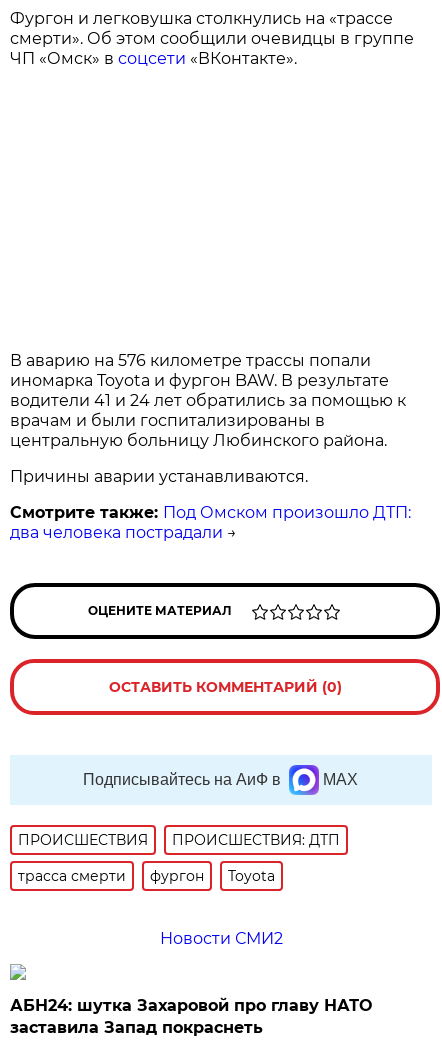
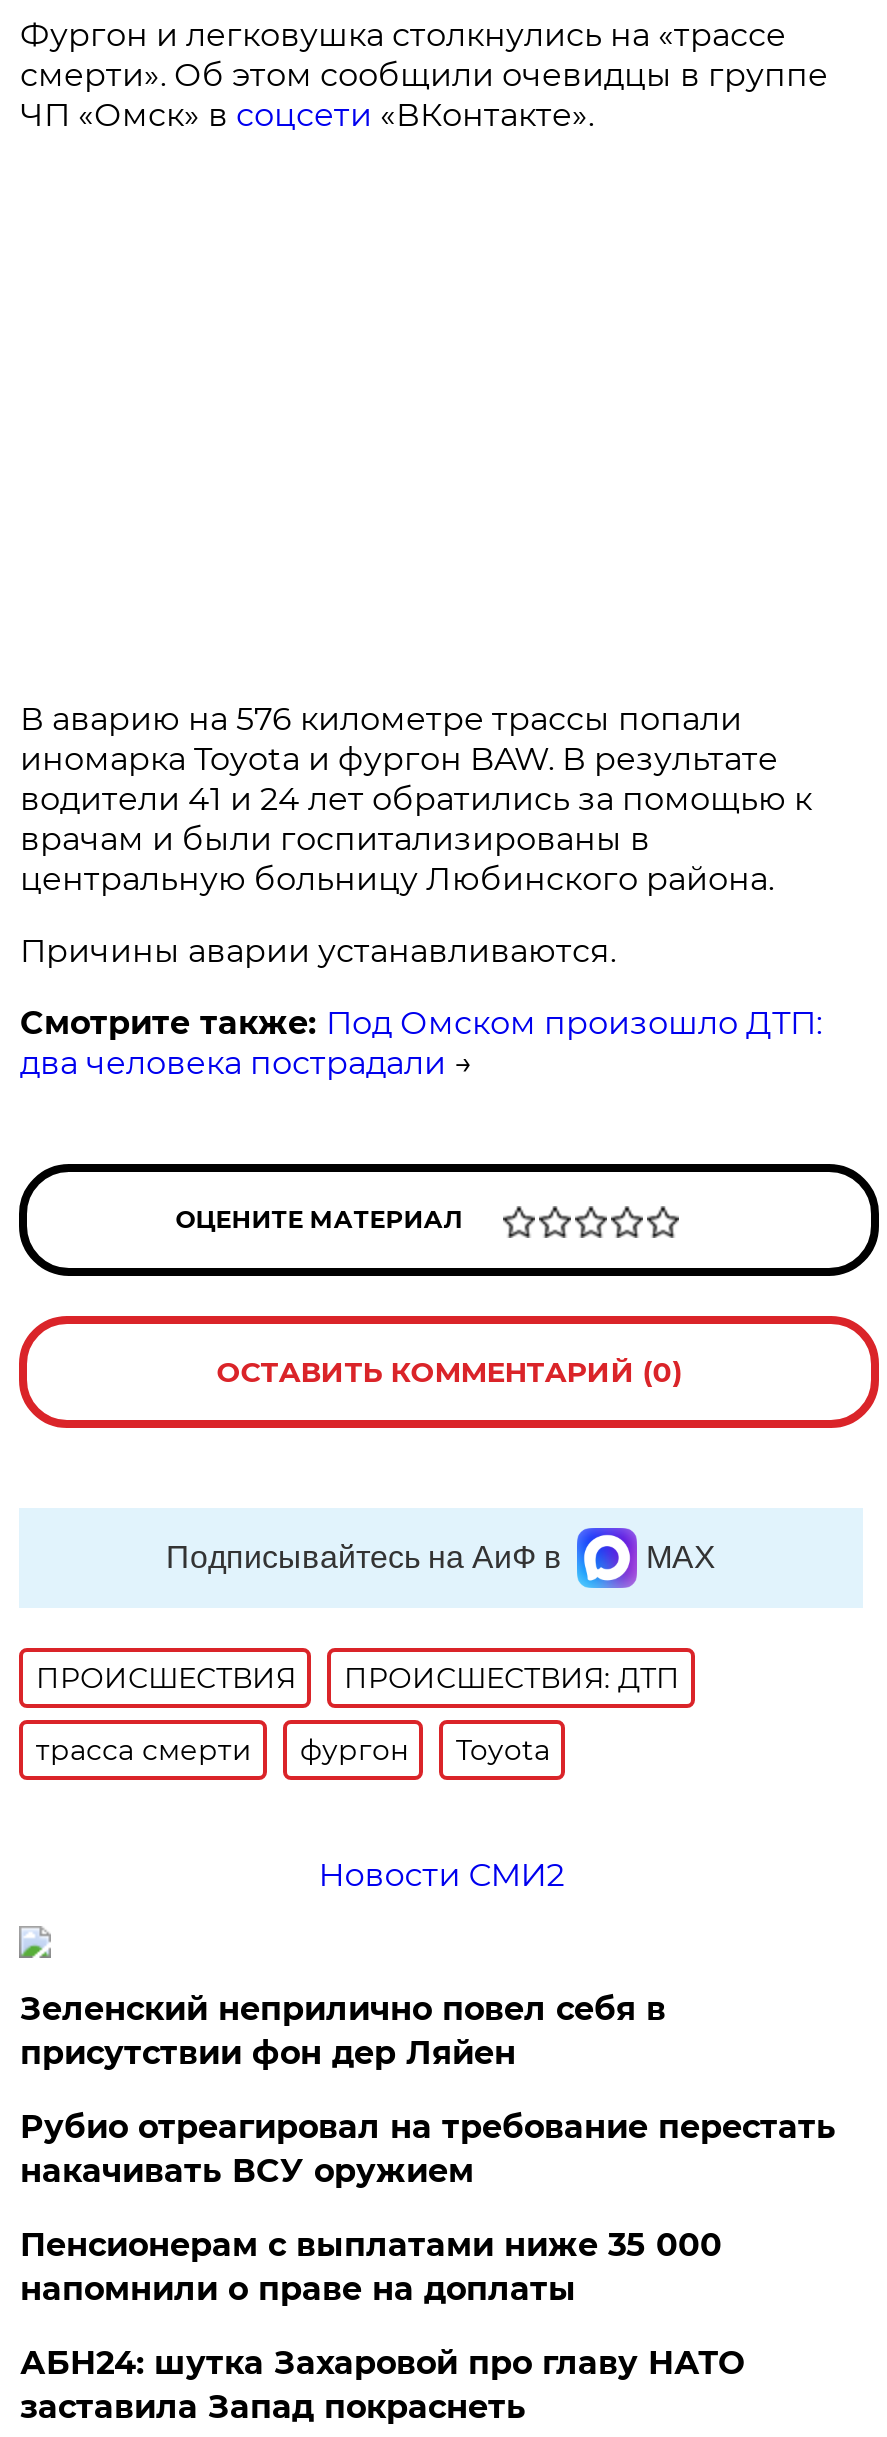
+ Зеленский неприлично повел cебя в
+ присутствии фон дер Ляйен
+ Рубио отреагировал на требование перестать
+ накачивать ВСУ оружием
+ Пенсионерам с выплатами ниже 35 000
+ напомнили о праве на доплаты
